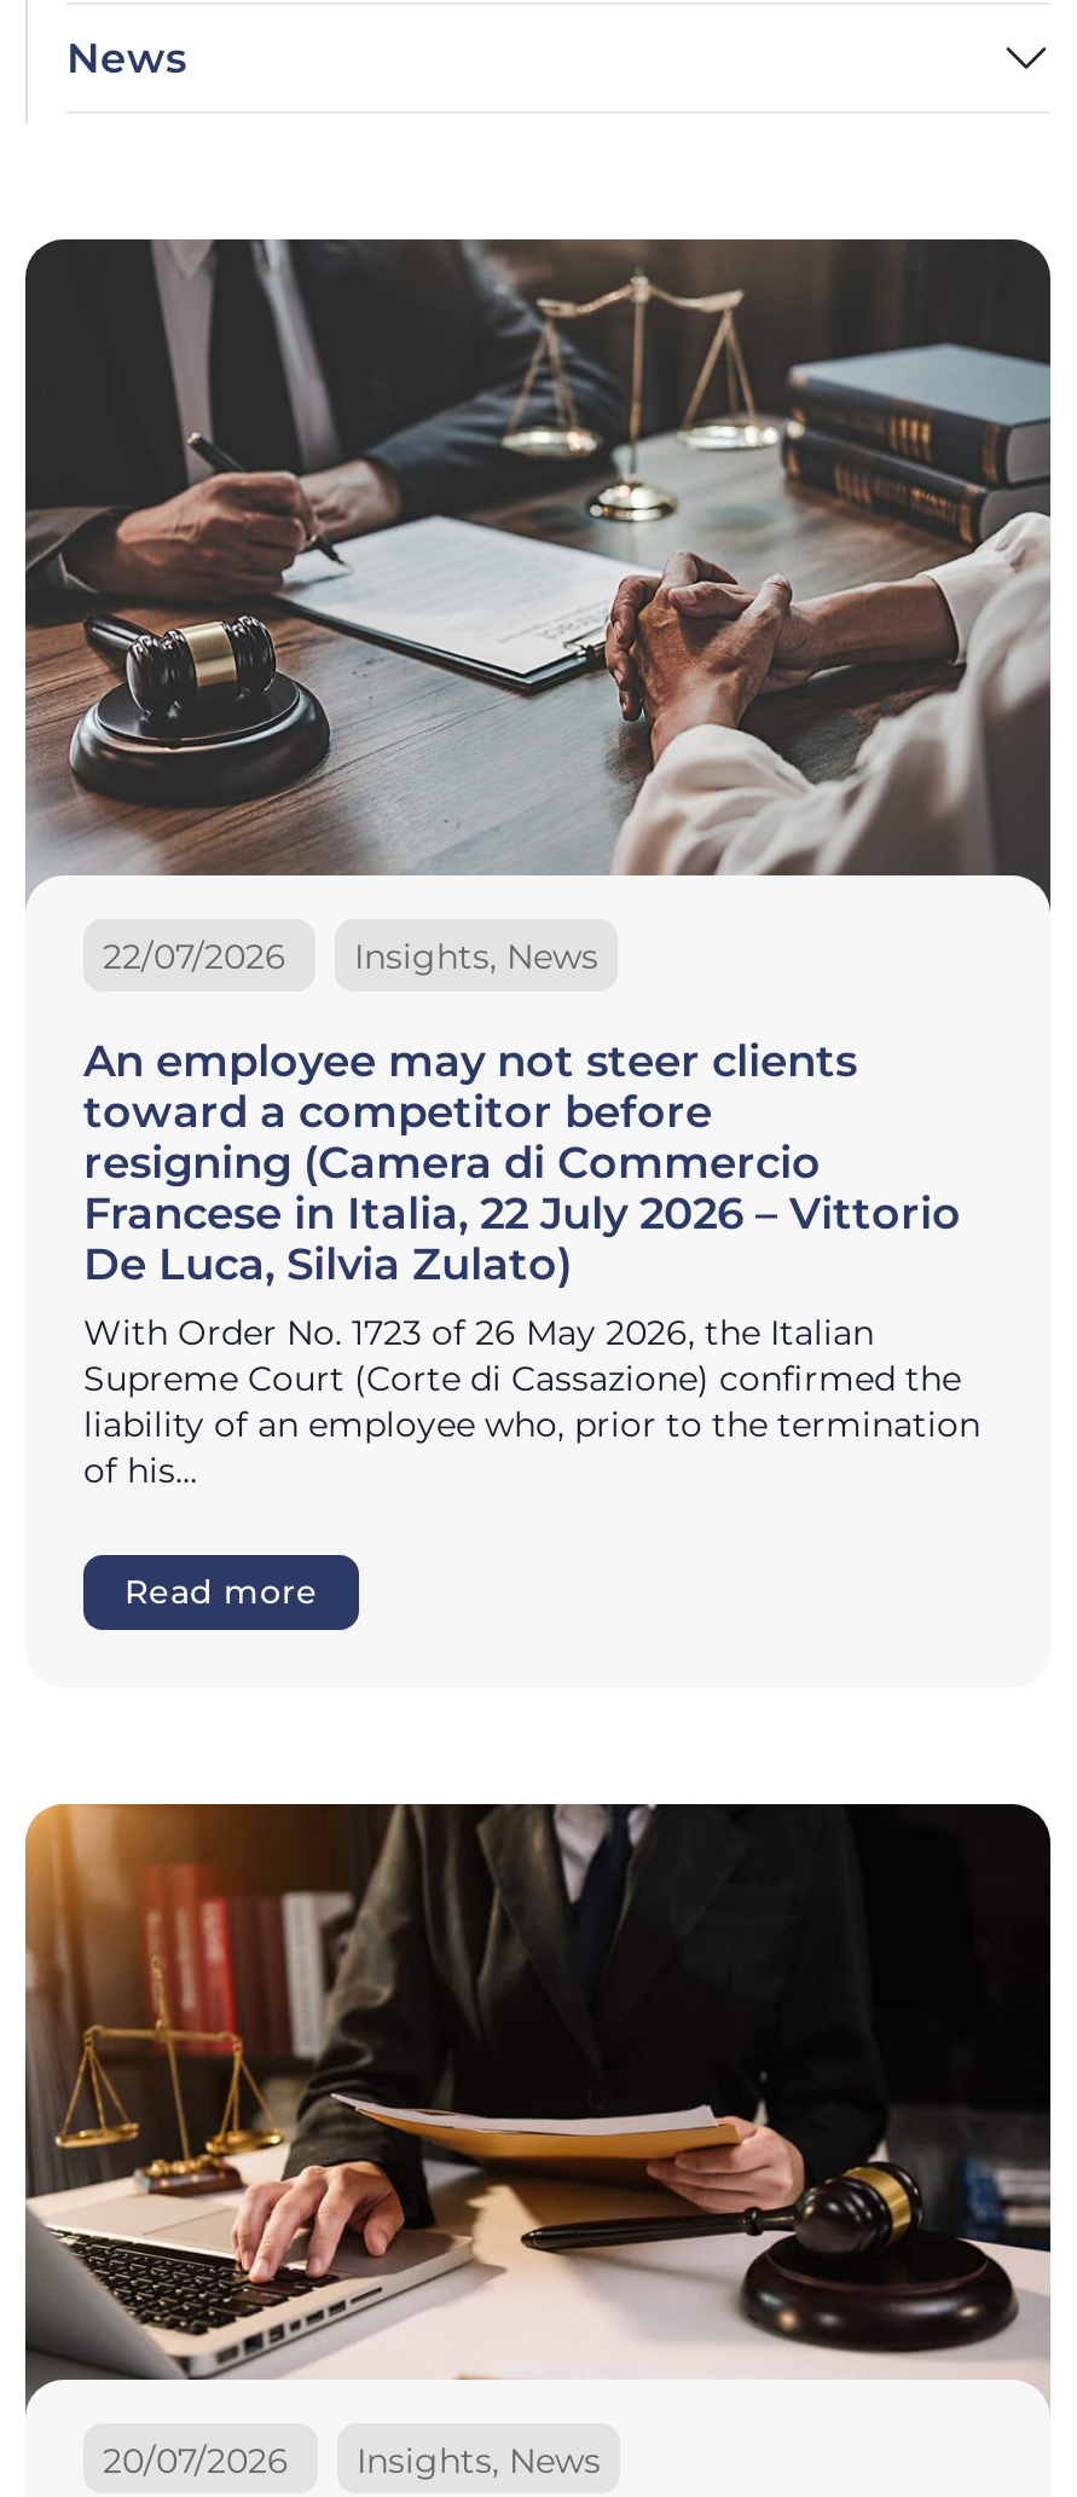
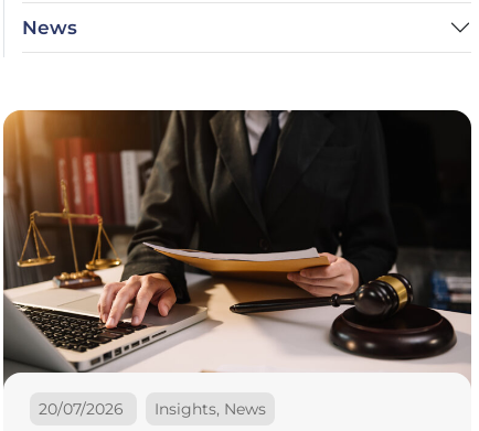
- [image]
- 22/07/2026
- Insights, News
- An employee may not steer clients
- toward a competitor before
- resigning (Camera di Commercio
- Francese in Italia, 22 July 2026 – Vittorio
- De Luca, Silvia Zulato)
- With Order No. 1723 of 26 May 2026, the Italian
- Supreme Court (Corte di Cassazione) confirmed the
- liability of an employee who, prior to the termination
- of his…
- Read more
